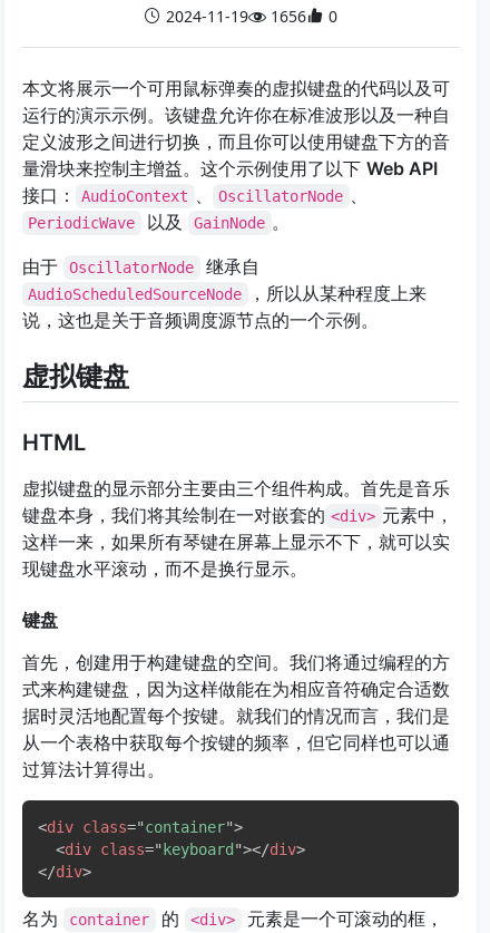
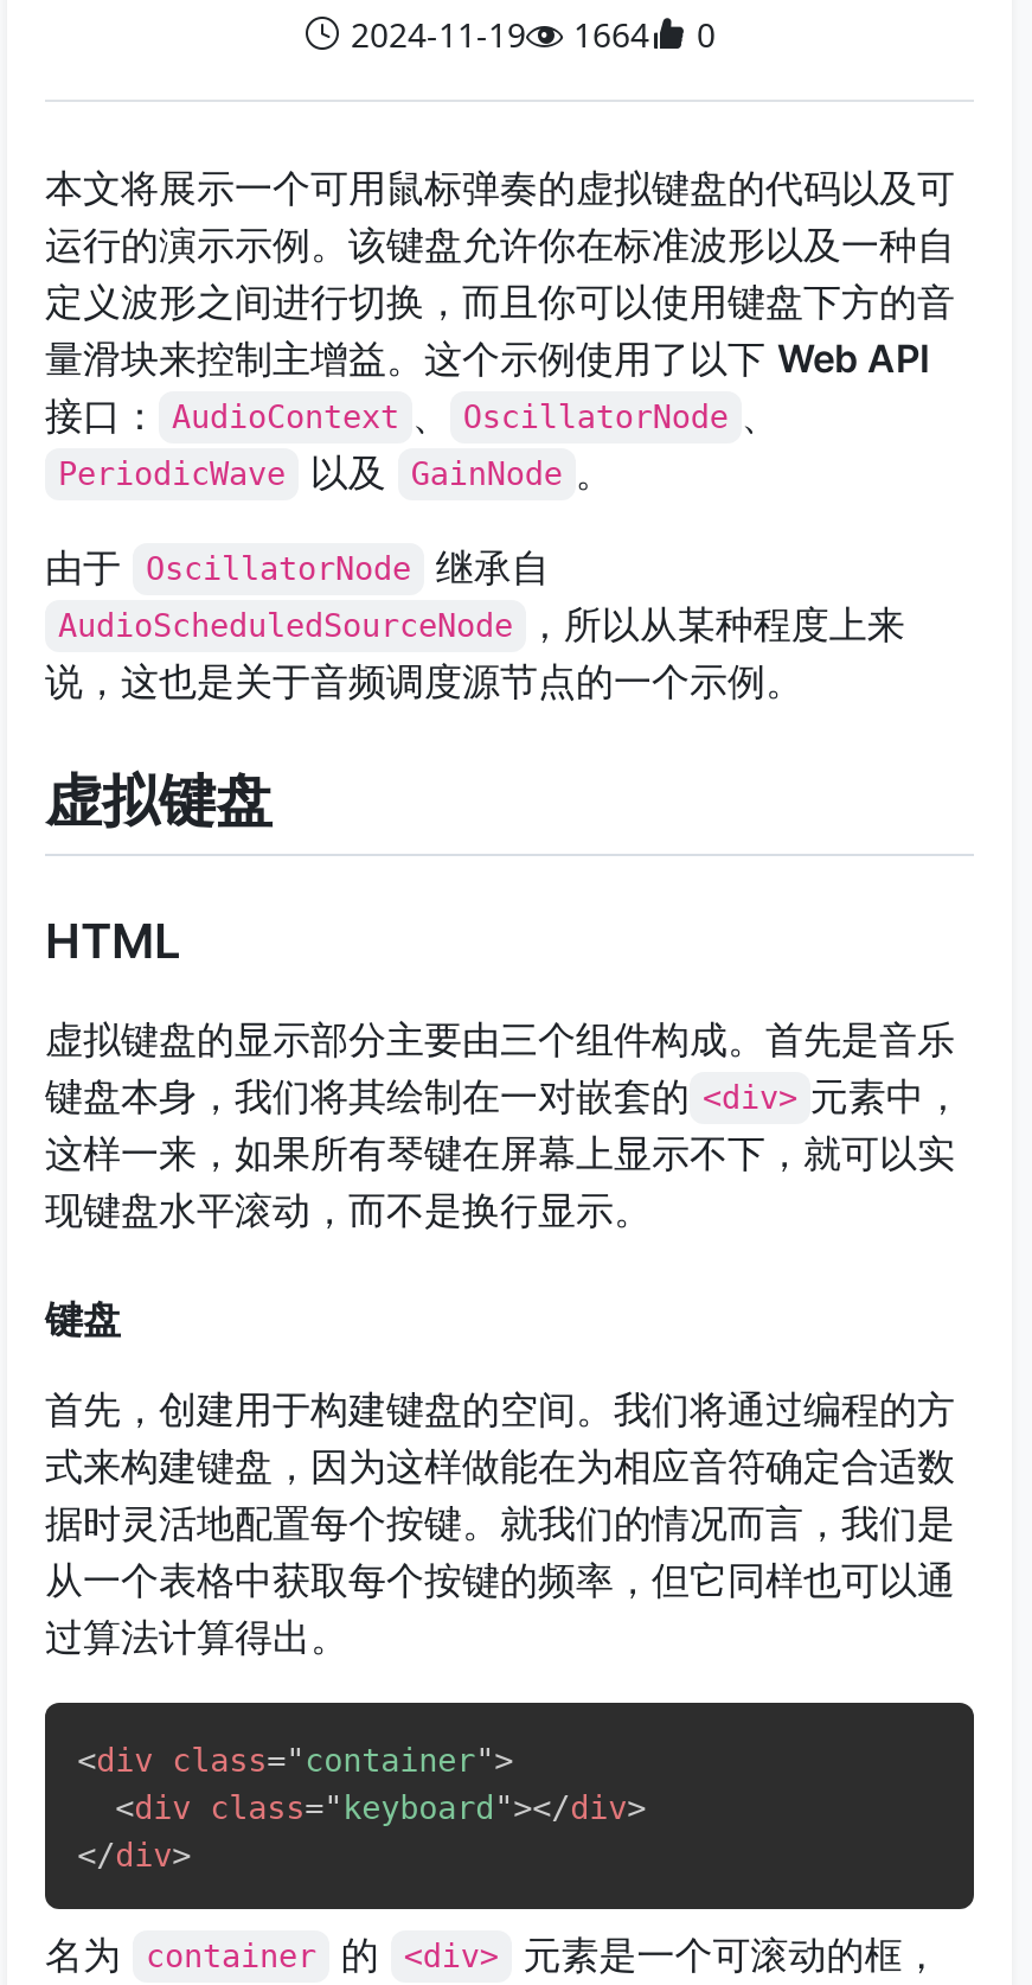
- 2024-11-19 1656 0
+ 2024-11-19 1664 0
